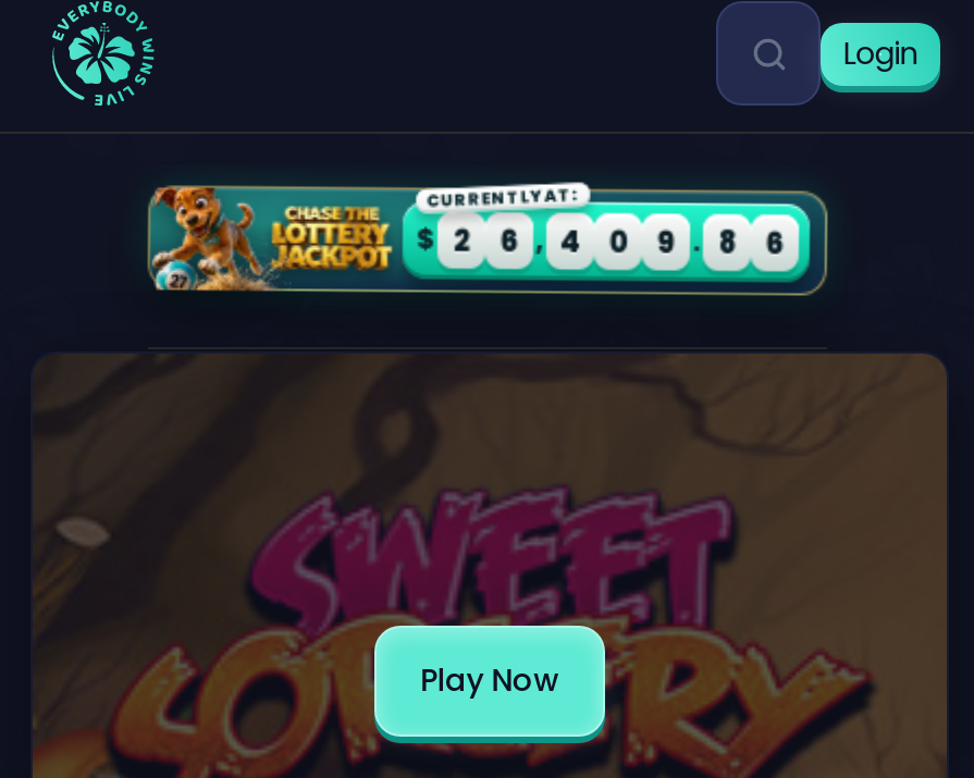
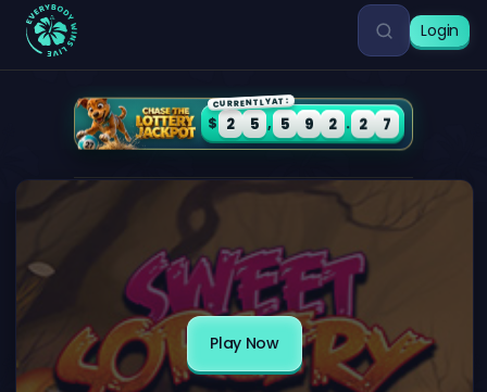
- 6 , 4
+ 5 , 5

- 0
+ 9

- 9 . 8
+ 2 . 2

- 6
+ 7
